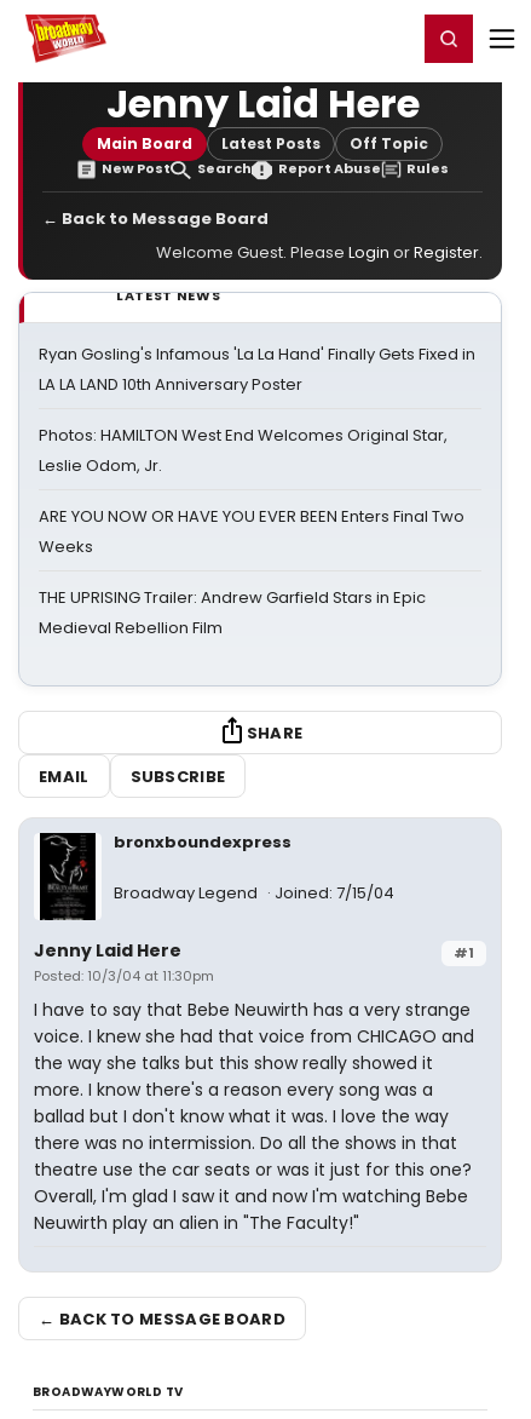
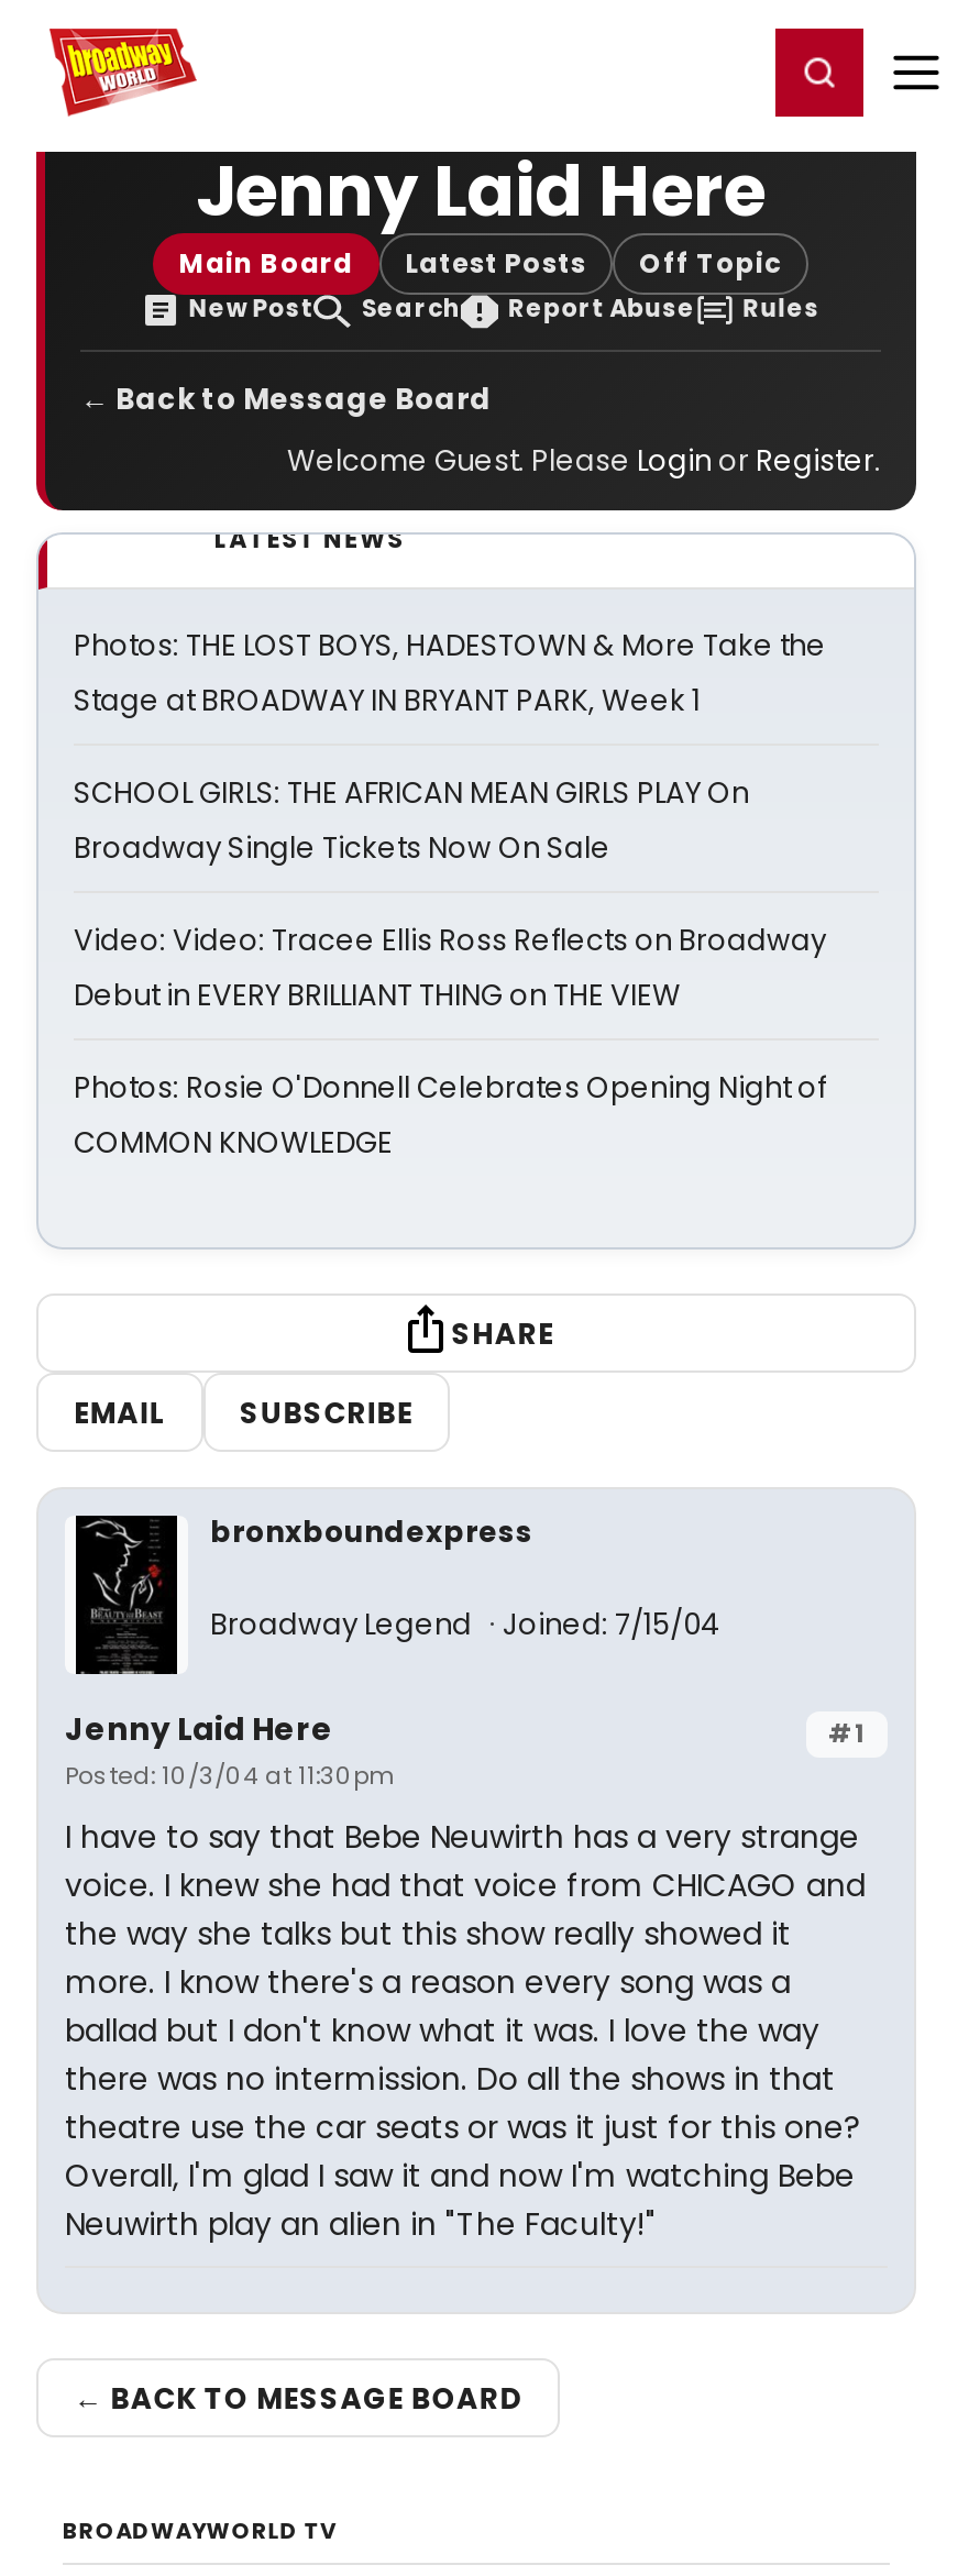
- Ryan Gosling's Infamous 'La La Hand' Finally Gets Fixed in
- LA LA LAND 10th Anniversary Poster
+ Photos: THE LOST BOYS, HADESTOWN & More Take the
+ Stage at BROADWAY IN BRYANT PARK, Week 1

- Photos: HAMILTON West End Welcomes Original Star,
- Leslie Odom, Jr.
+ SCHOOL GIRLS: THE AFRICAN MEAN GIRLS PLAY On
+ Broadway Single Tickets Now On Sale

- ARE YOU NOW OR HAVE YOU EVER BEEN Enters Final Two
- Weeks
+ Video: Video: Tracee Ellis Ross Reflects on Broadway
+ Debut in EVERY BRILLIANT THING on THE VIEW

- THE UPRISING Trailer: Andrew Garfield Stars in Epic
- Medieval Rebellion Film
+ Photos: Rosie O'Donnell Celebrates Opening Night of
+ COMMON KNOWLEDGE
